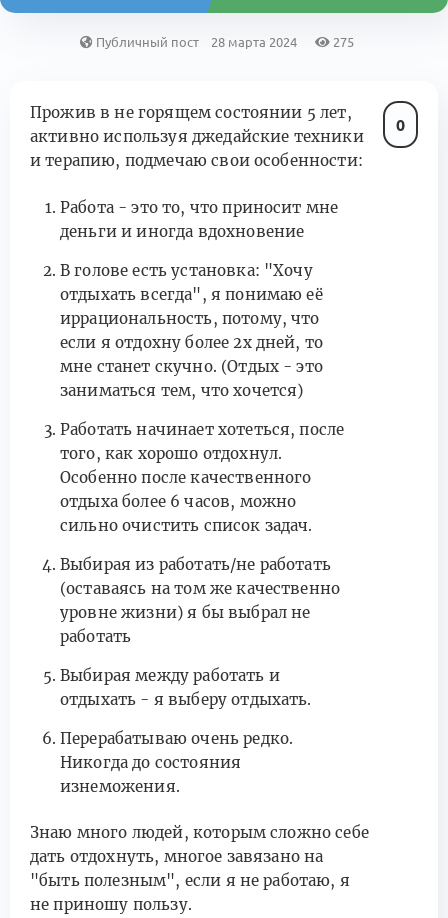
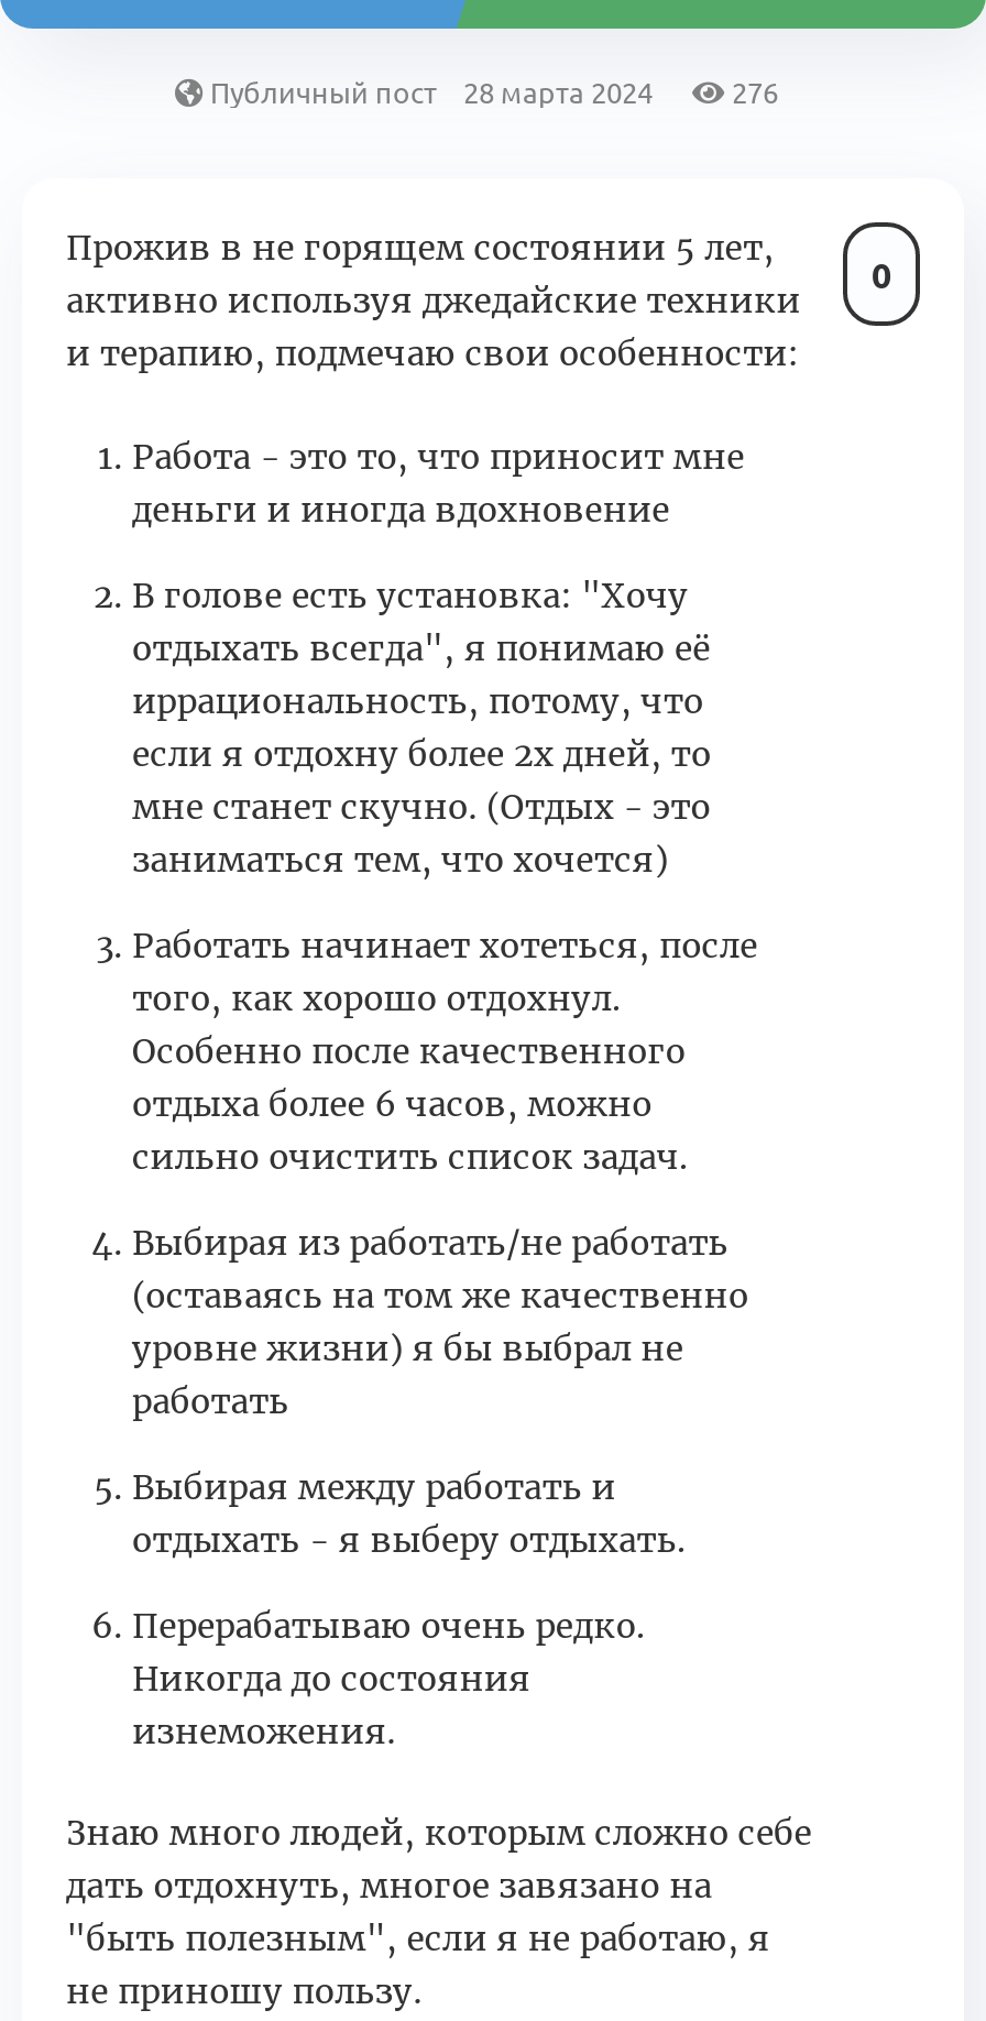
- 275
+ 276
